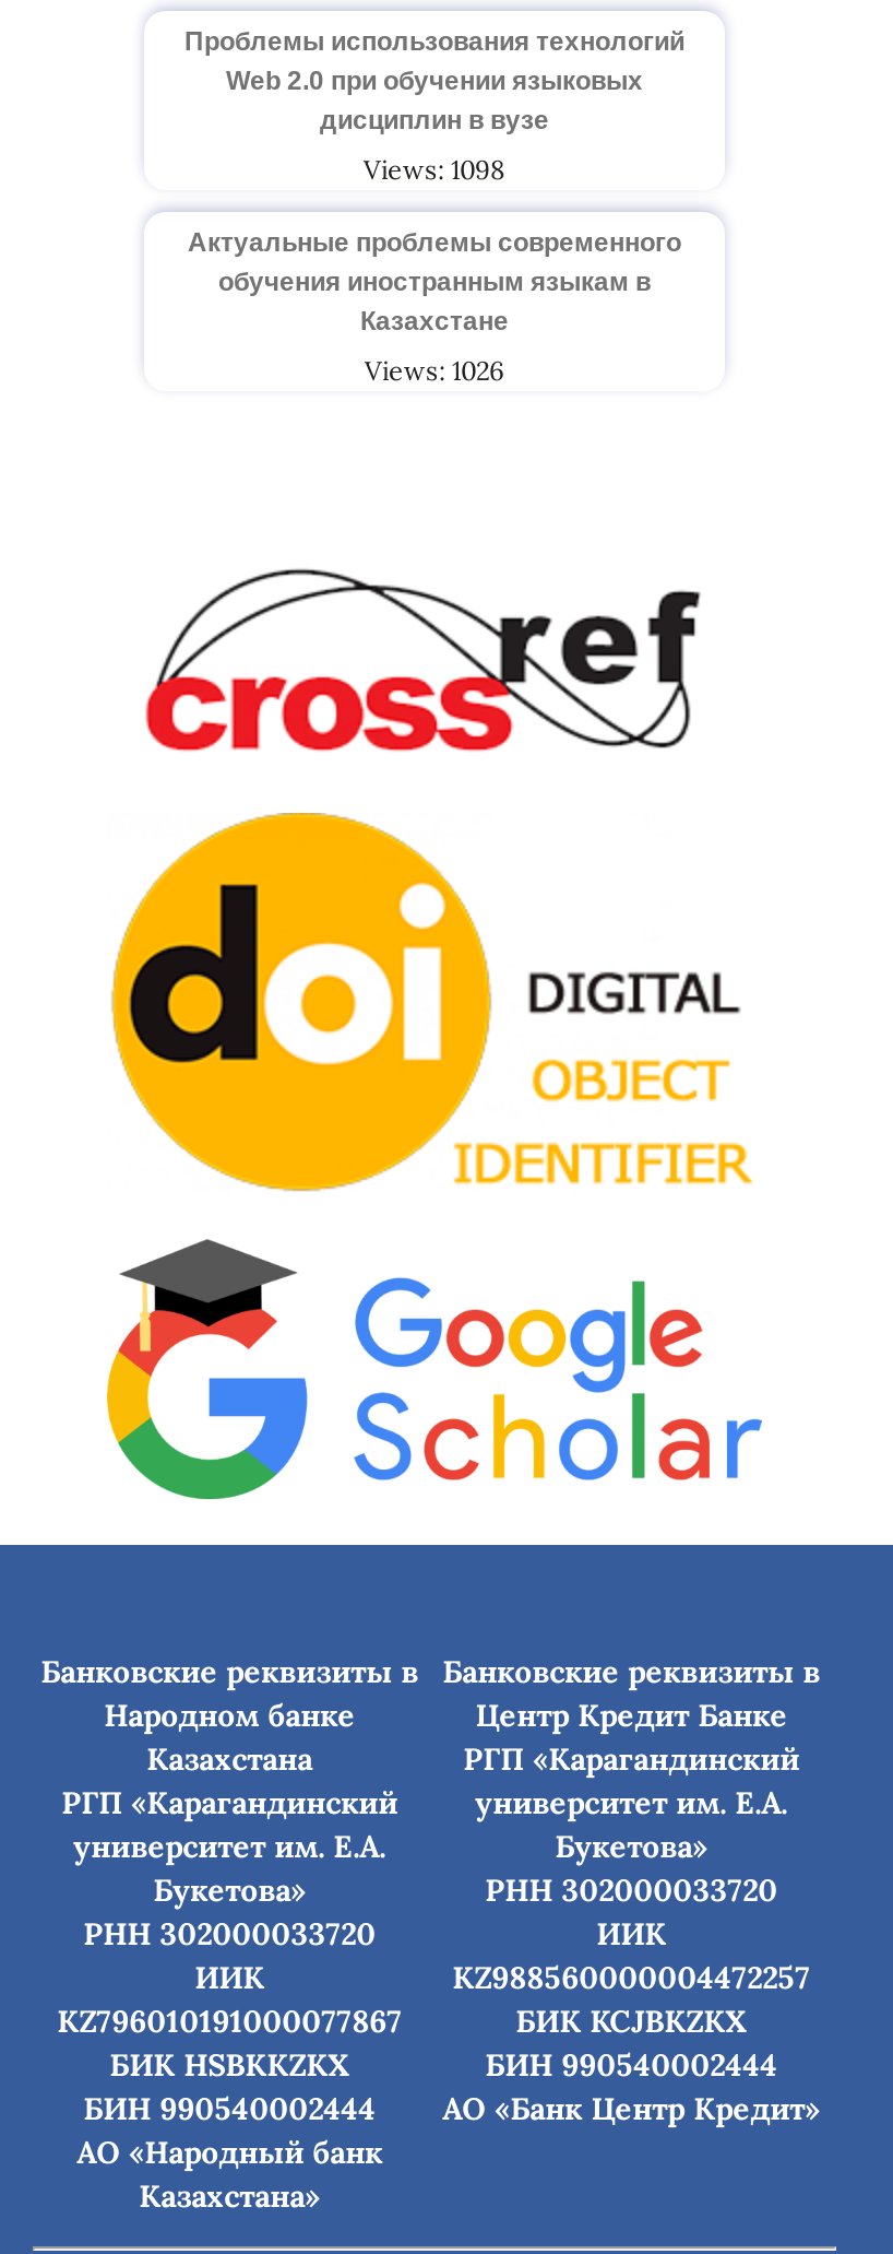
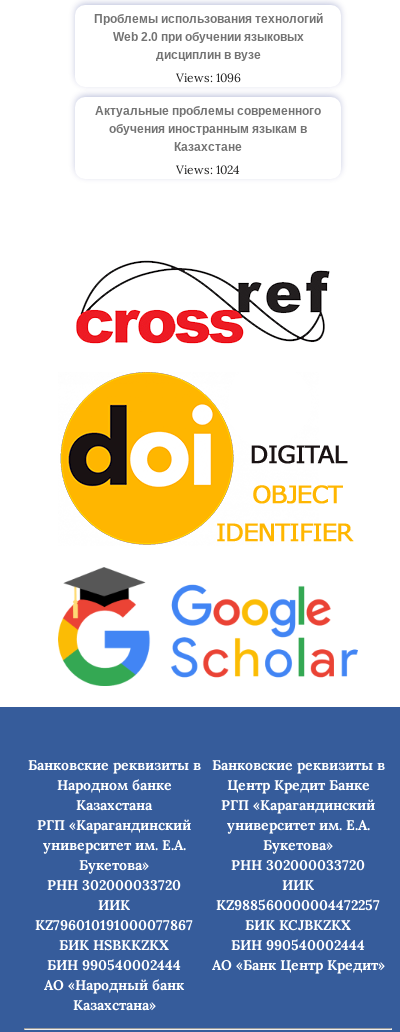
- Views: 1098
+ Views: 1096

- Views: 1026
+ Views: 1024
